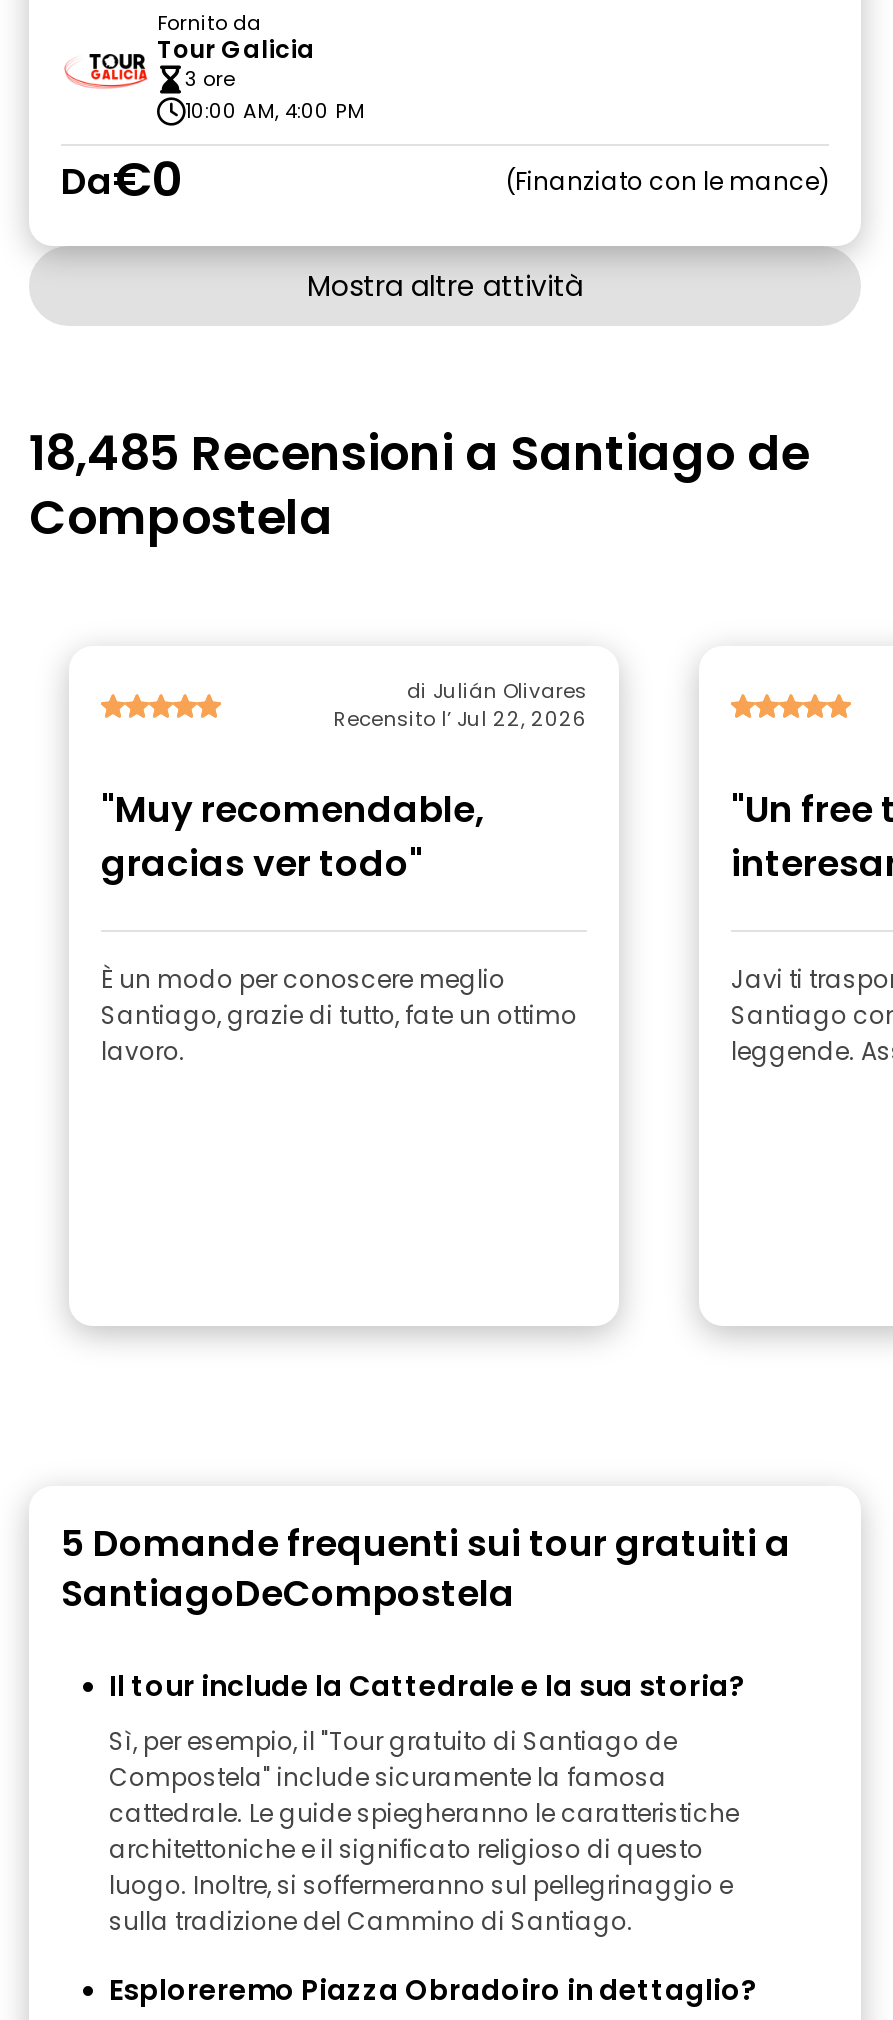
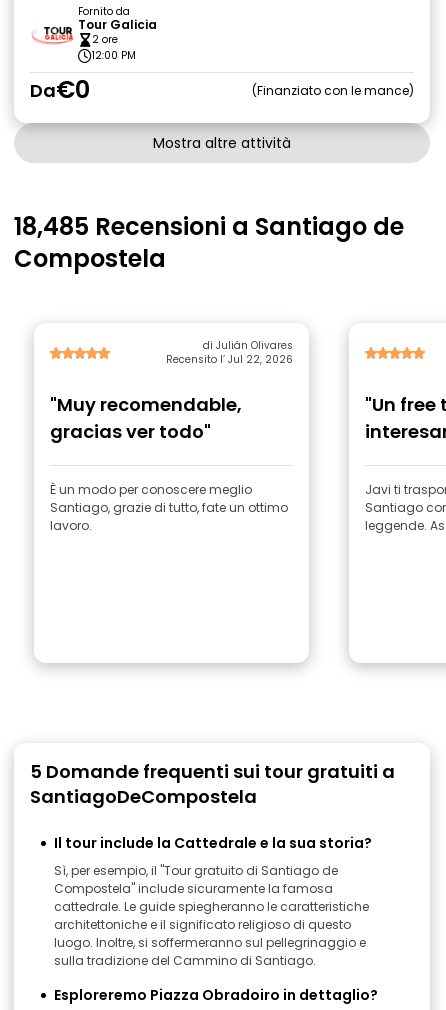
- 3 ore
- 10:00 AM, 4:00 PM
+ 2 ore
+ 12:00 PM
